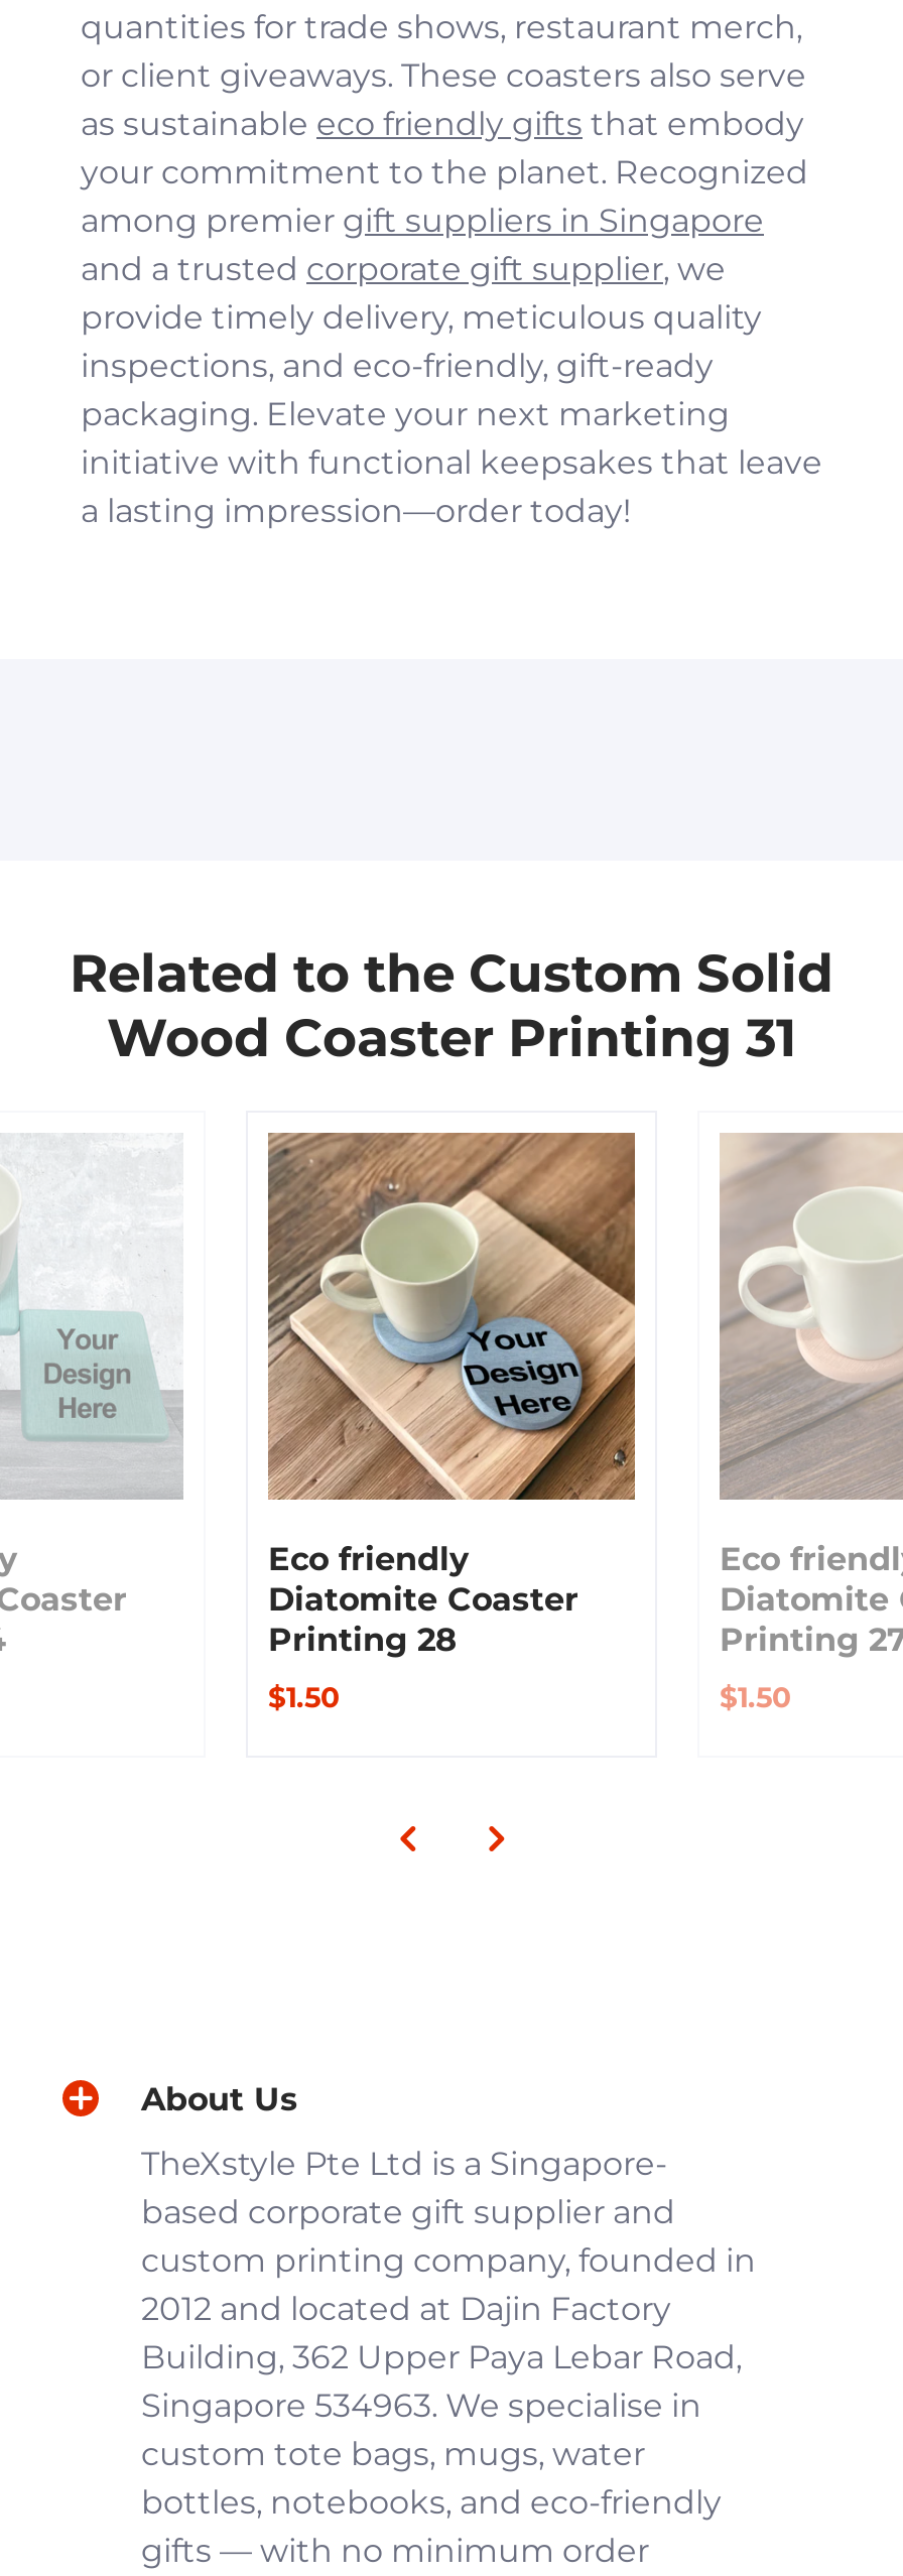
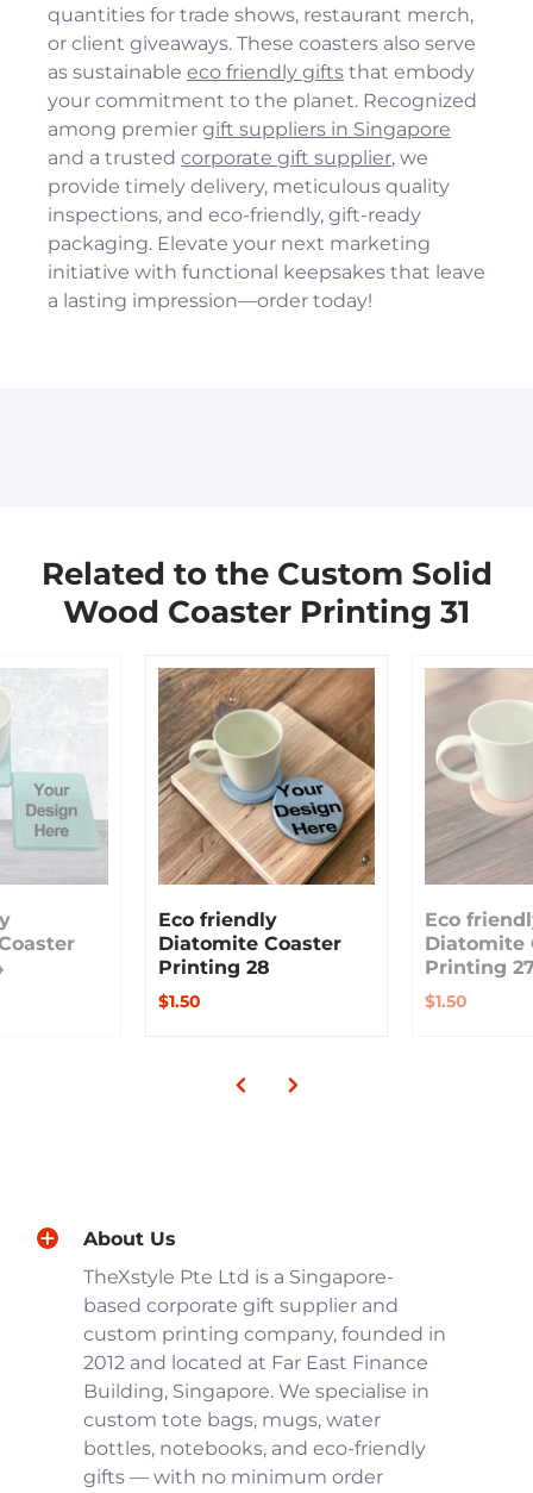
- 2012 and located at Dajin Factory
- Building, 362 Upper Paya Lebar Road,
- Singapore 534963. We specialise in
+ 2012 and located at Far East Finance
+ Building, Singapore. We specialise in
